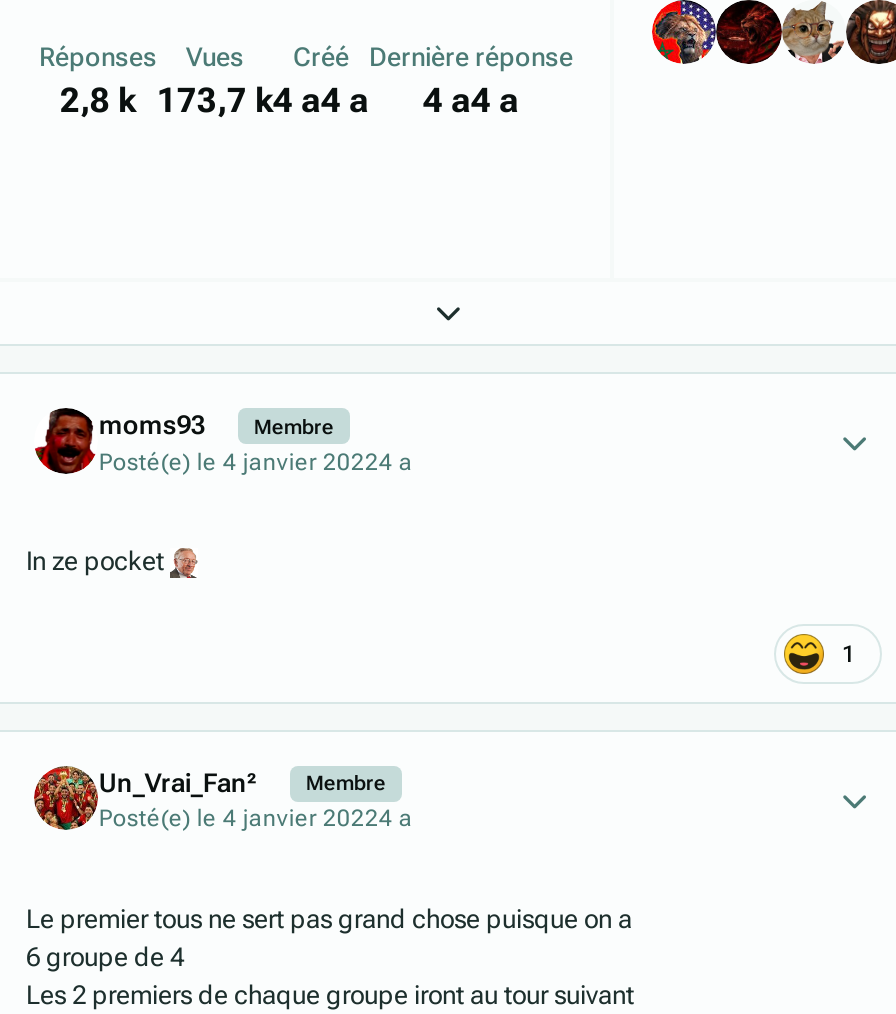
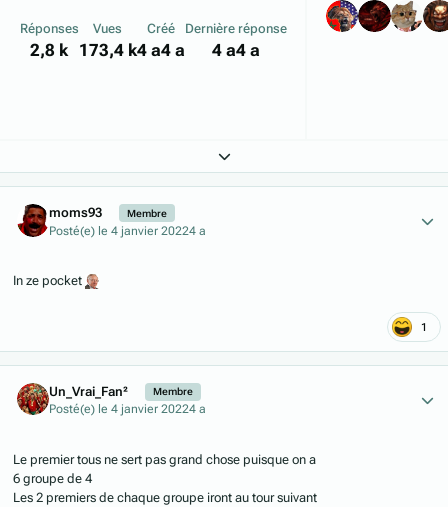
- 2,8 k 173,7 k 4 a4 a 4 a4 a
+ 2,8 k 173,4 k 4 a4 a 4 a4 a
